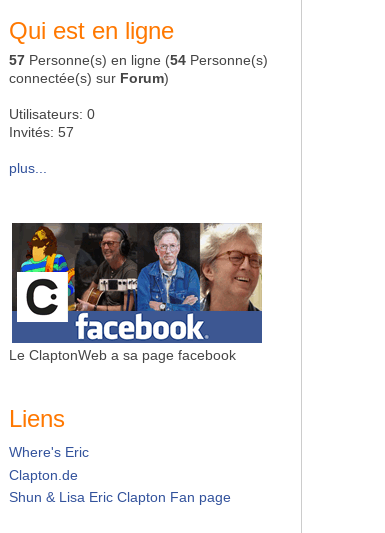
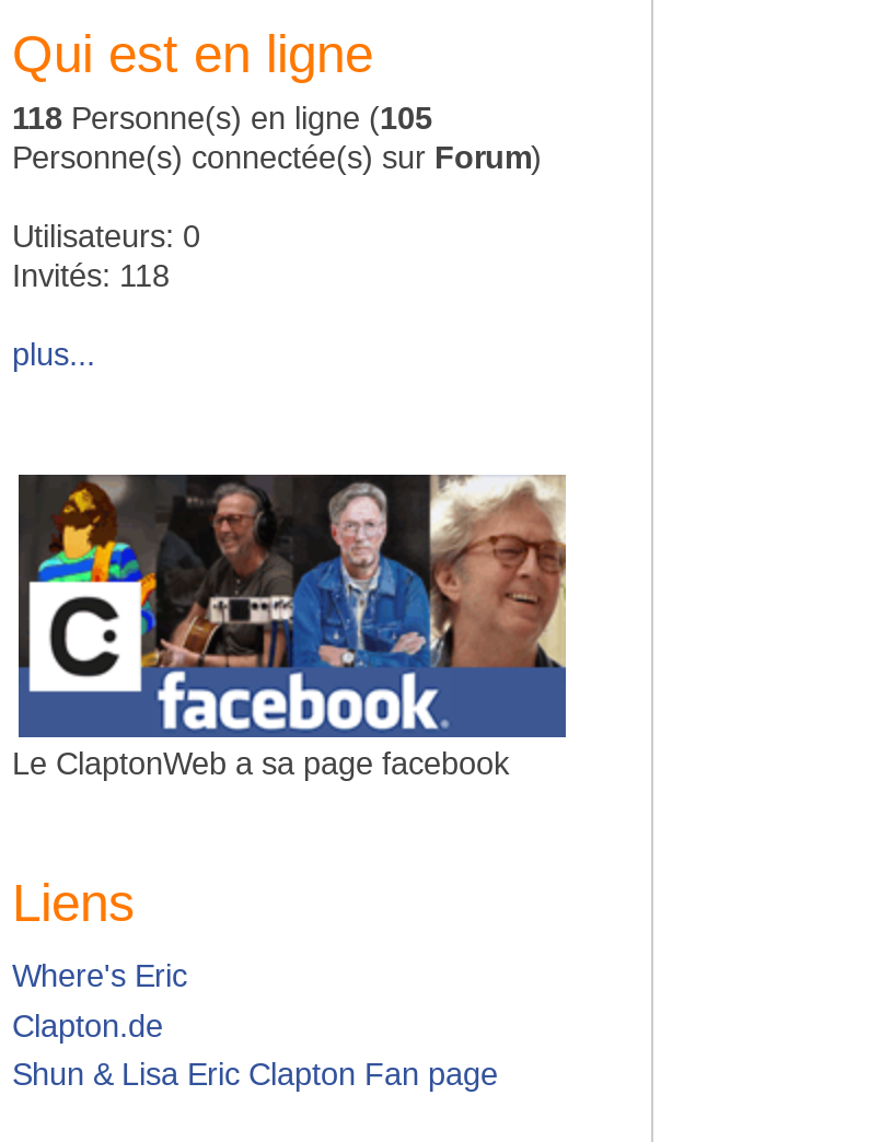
- 57 Personne(s) en ligne (54 Personne(s)
- connectée(s) sur Forum)
+ 118 Personne(s) en ligne (105
+ Personne(s) connectée(s) sur Forum)

- Invités: 57
+ Invités: 118
